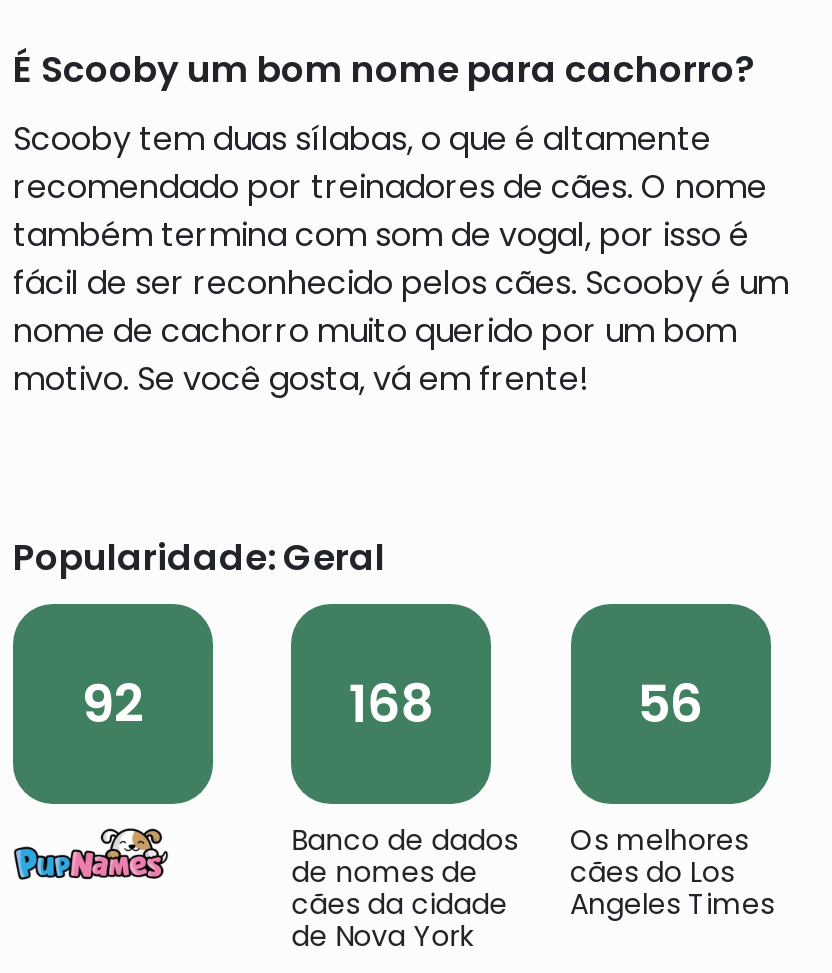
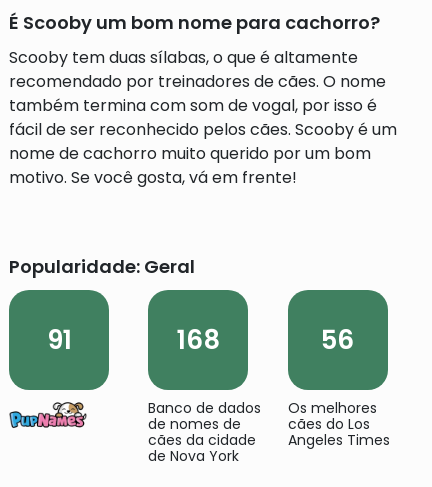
- 92
+ 91
